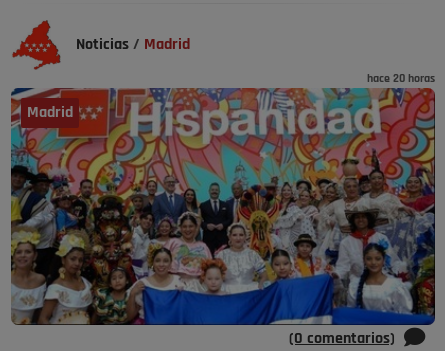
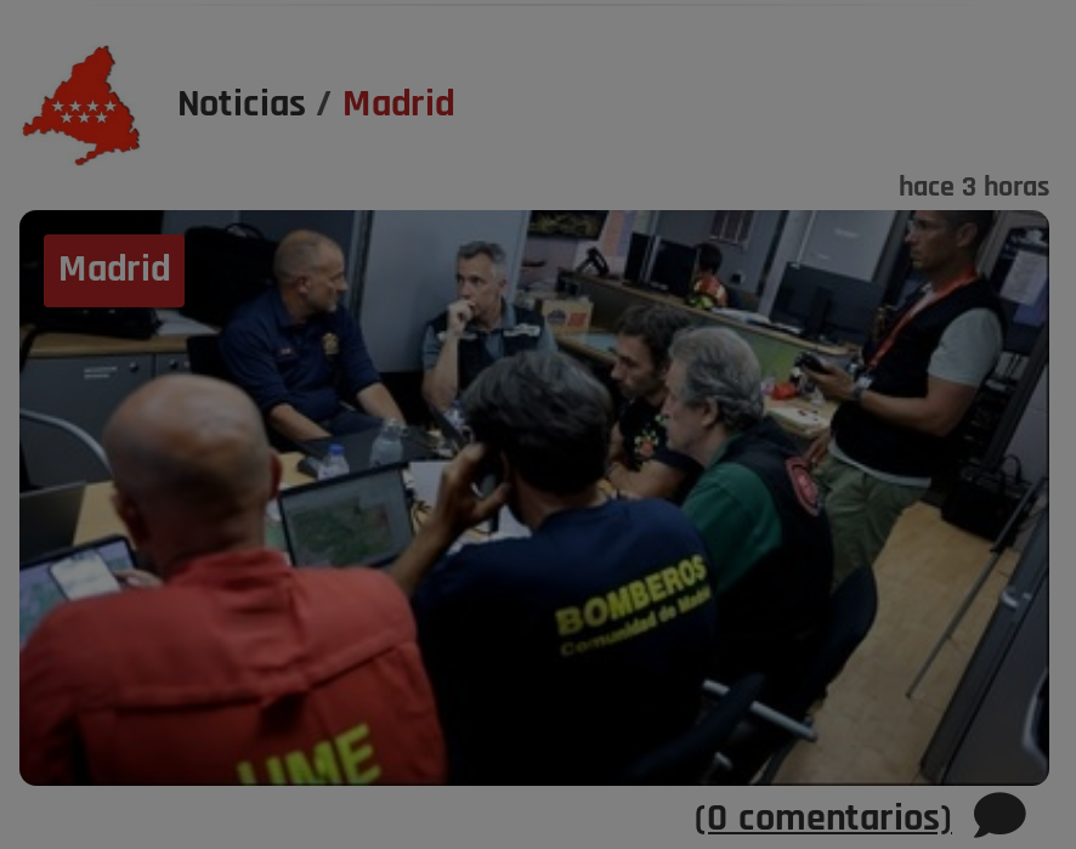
- hace 20 horas
+ hace 3 horas

- [image]
+ [image]
